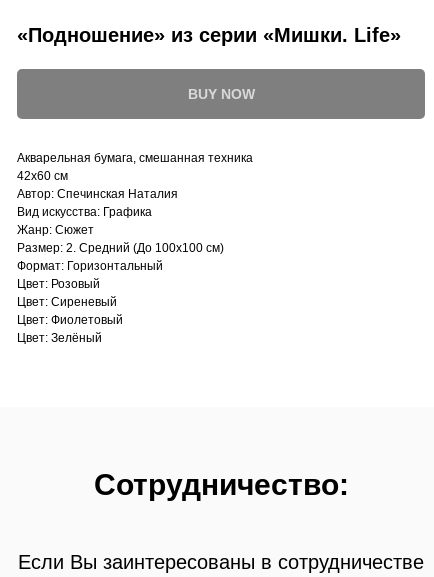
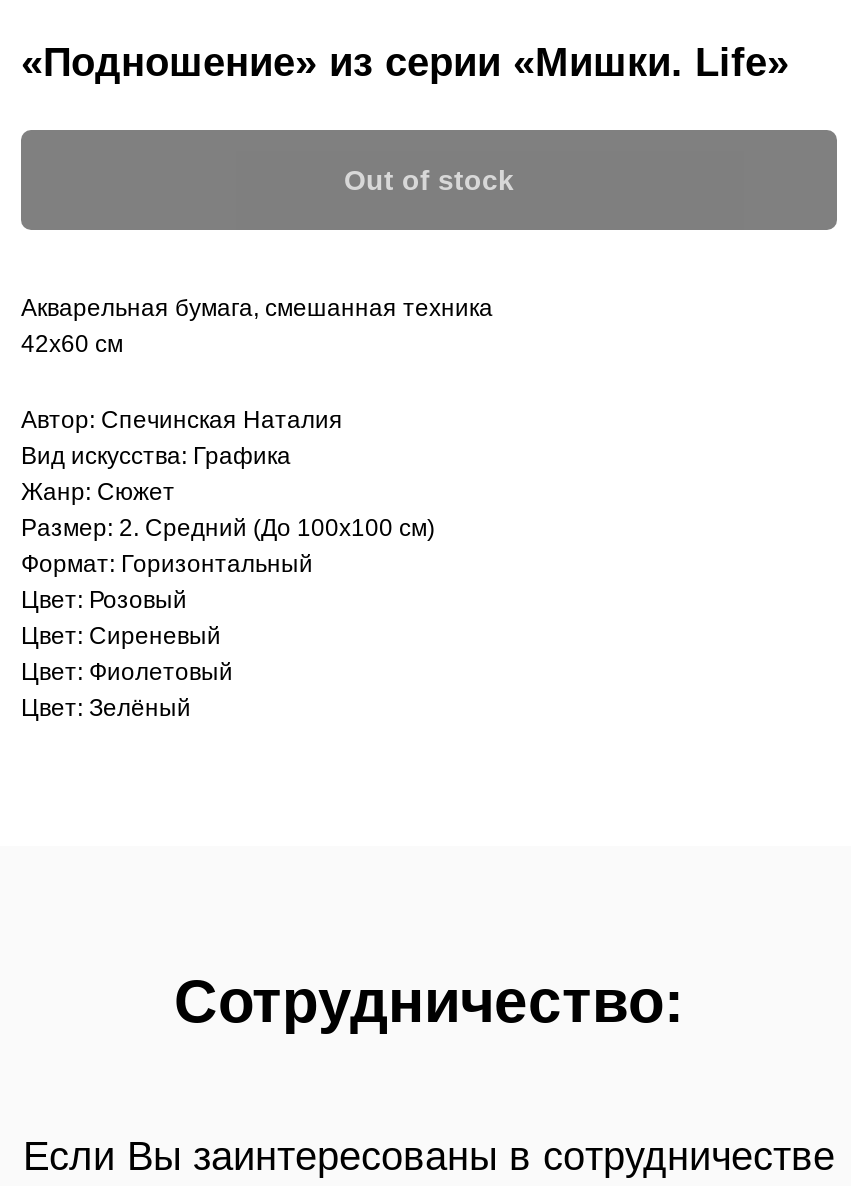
- BUY NOW
+ Out of stock
